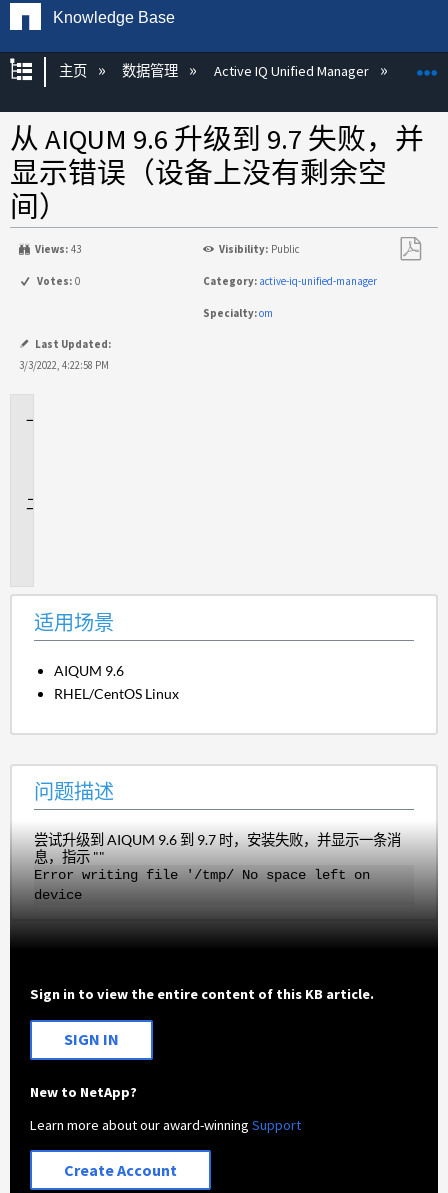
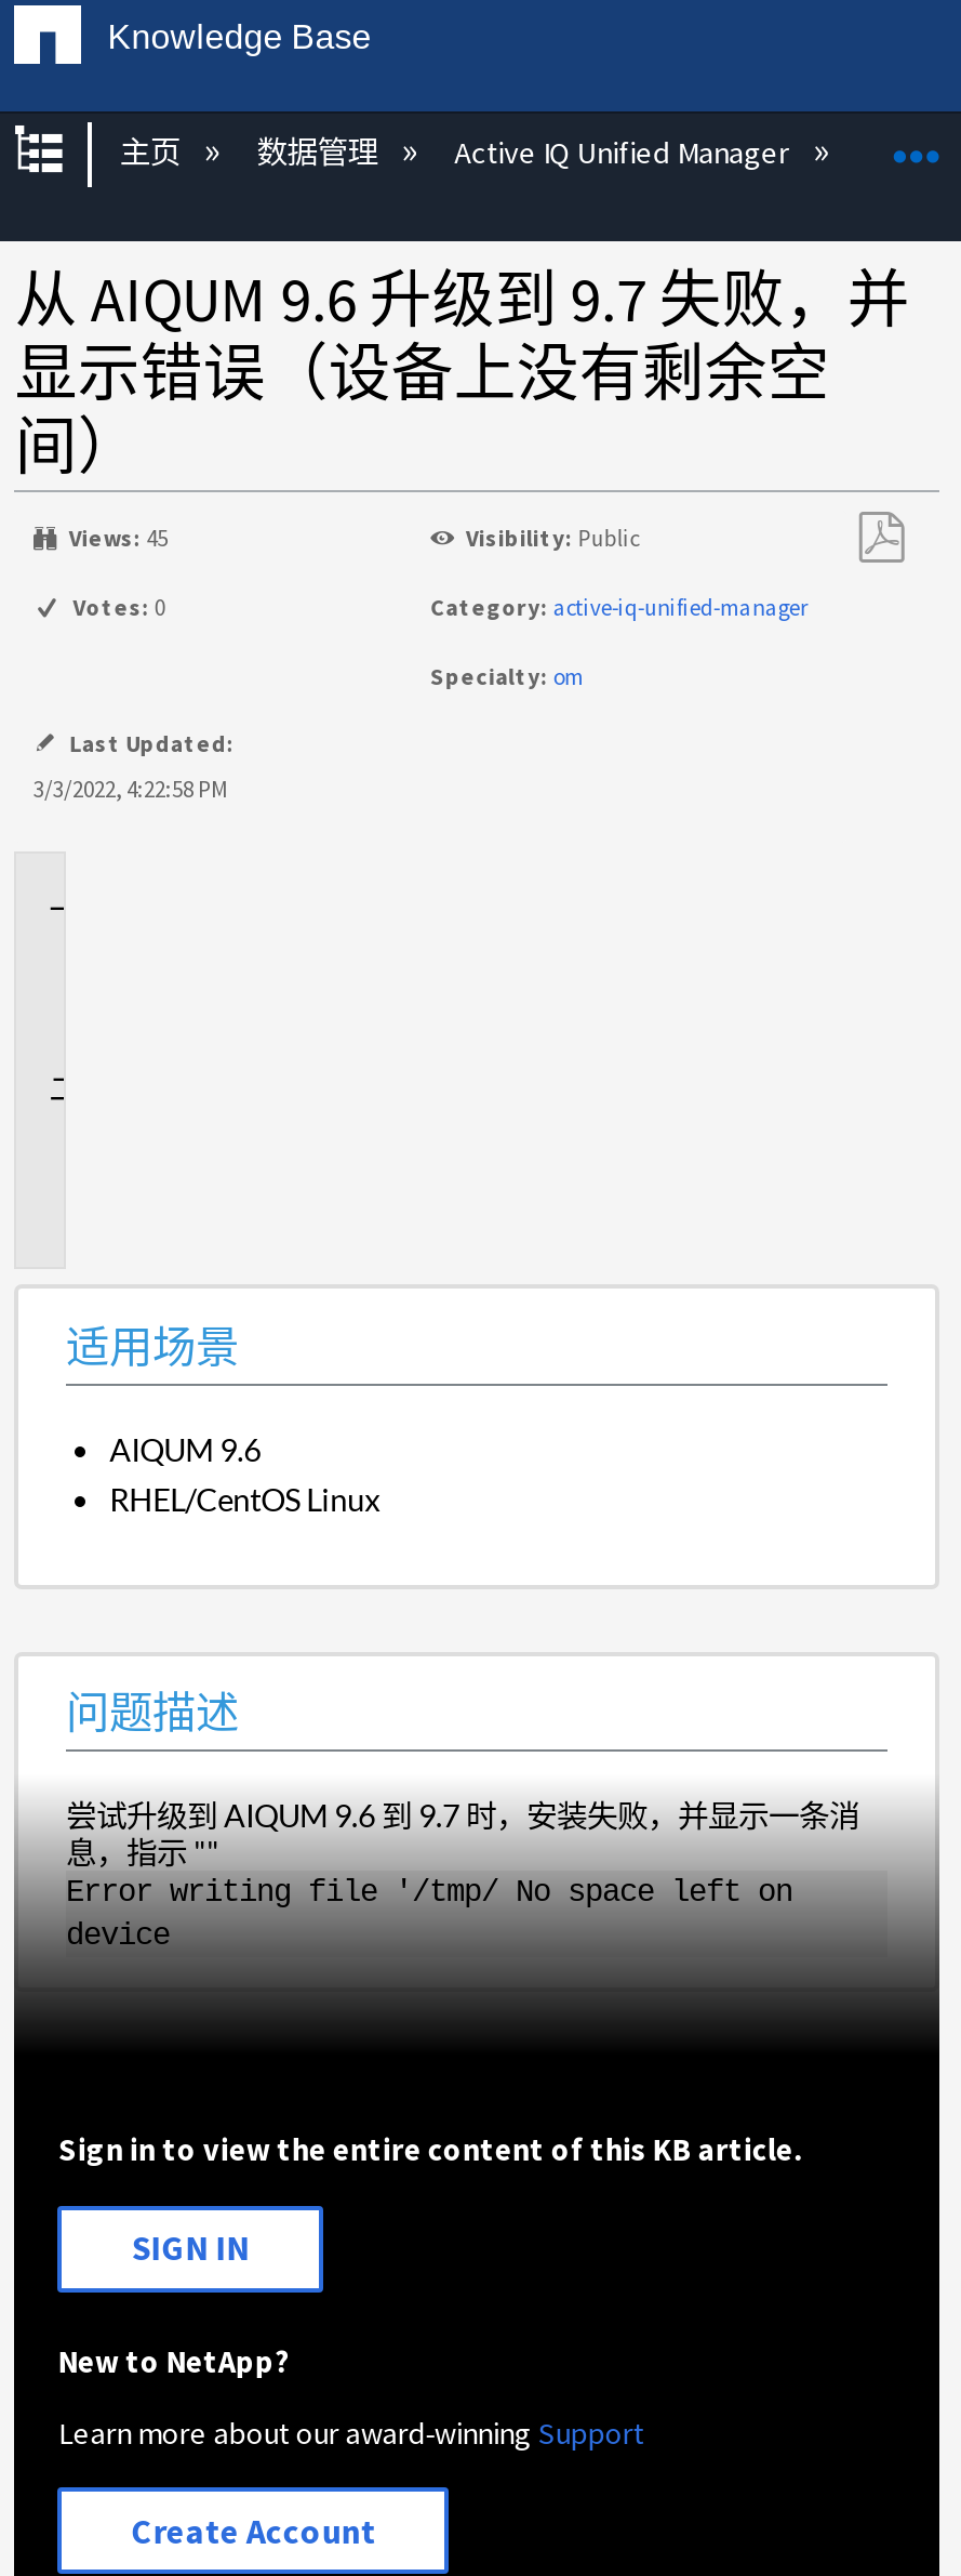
- Views: 43
+ Views: 45
